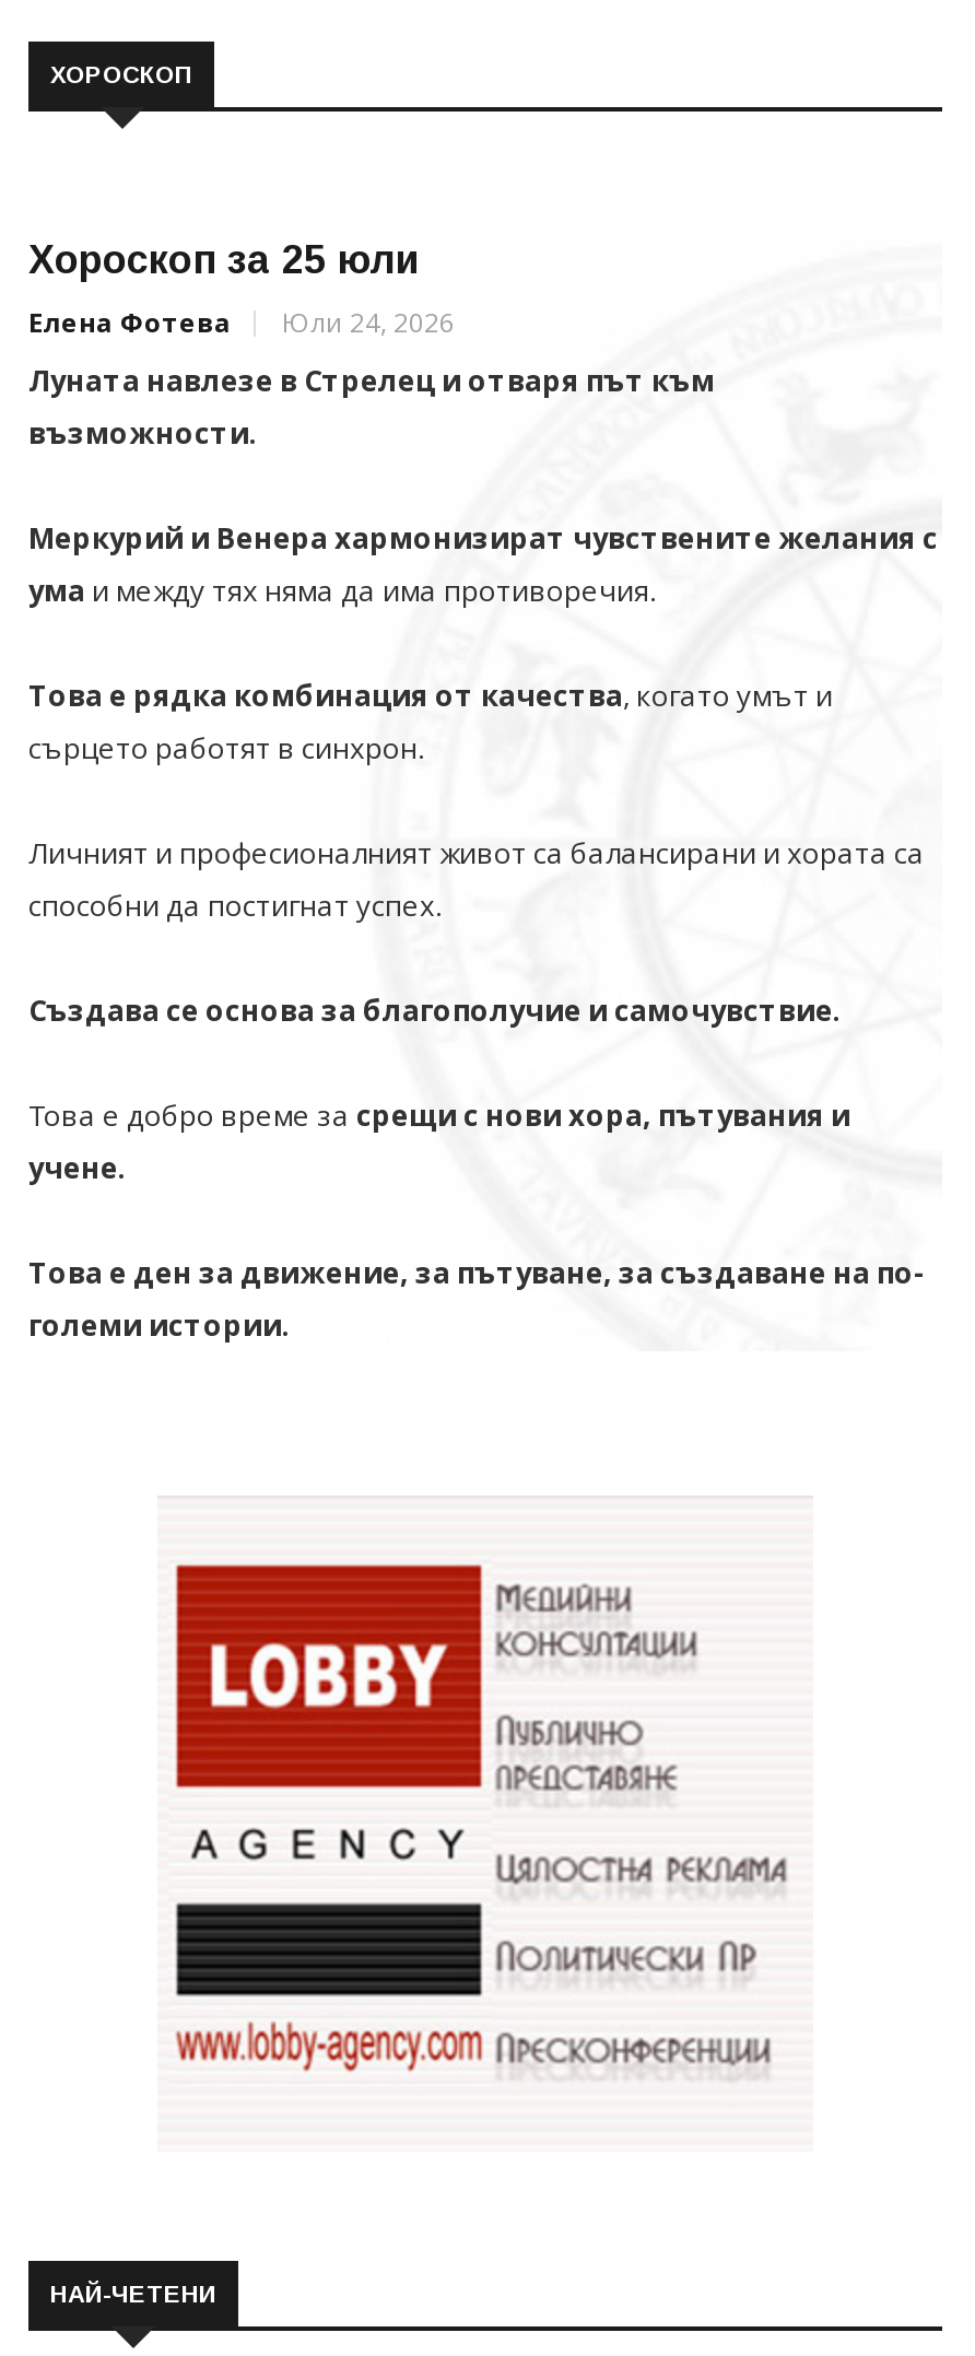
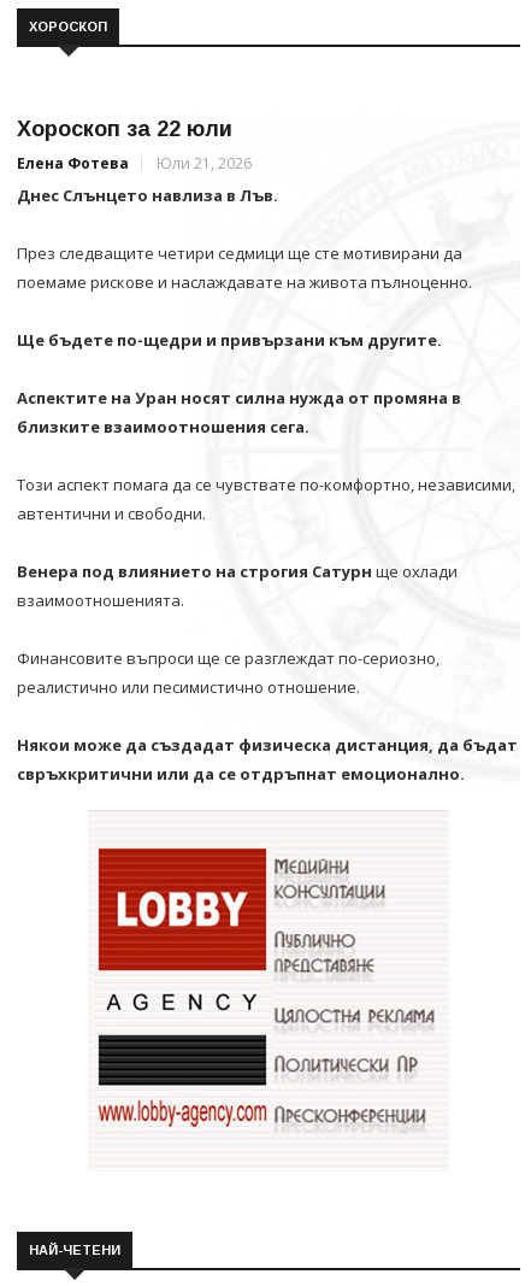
- Хороскоп за 25 юли
+ Хороскоп за 22 юли

- Юли 24, 2026
- Луната навлезе в Стрелец и отваря път към
- възможности.
- Меркурий и Венера хармонизират чувствените желания с
- ума и между тях няма да има противоречия.
- Това е рядка комбинация от качества, когато умът и
- сърцето работят в синхрон.
- Личният и професионалният живот са балансирани и хората са
- способни да постигнат успех.
- Създава се основа за благополучие и самочувствие.
- Това е добро време за срещи с нови хора, пътувания и
- учене.
- Това е ден за движение, за пътуване, за създаване на по-
- големи истории.
+ Юли 21, 2026
+ Днес Слънцето навлиза в Лъв.
+ През следващите четири седмици ще сте мотивирани да
+ поемаме рискове и наслаждавате на живота пълноценно.
+ Ще бъдете по-щедри и привързани към другите.
+ Аспектите на Уран носят силна нужда от промяна в
+ близките взаимоотношения сега.
+ Този аспект помага да се чувствате по-комфортно, независими,
+ автентични и свободни.
+ Венера под влиянието на строгия Сатурн ще охлади
+ взаимоотношенията.
+ Финансовите въпроси ще се разглеждат по-сериозно,
+ реалистично или песимистично отношение.
+ Някои може да създадат физическа дистанция, да бъдат
+ свръхкритични или да се отдръпнат емоционално.
